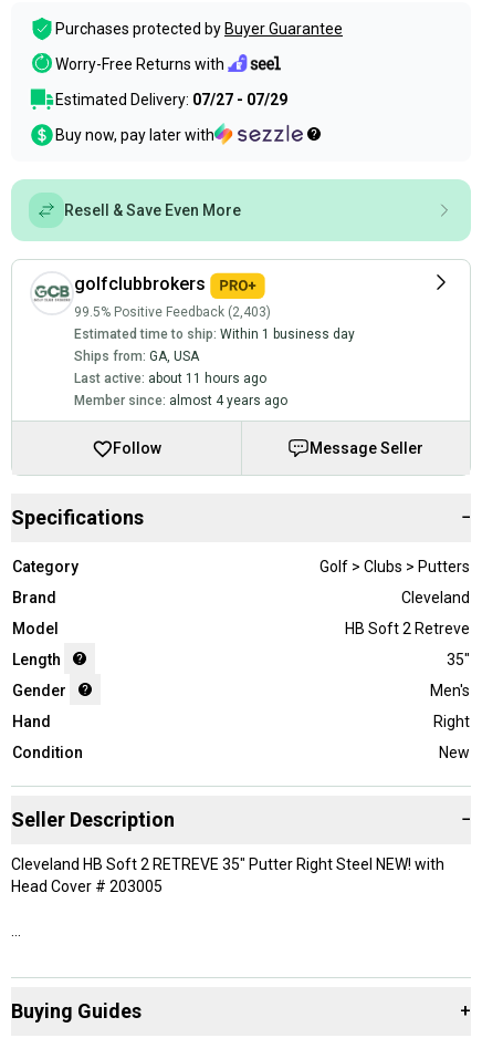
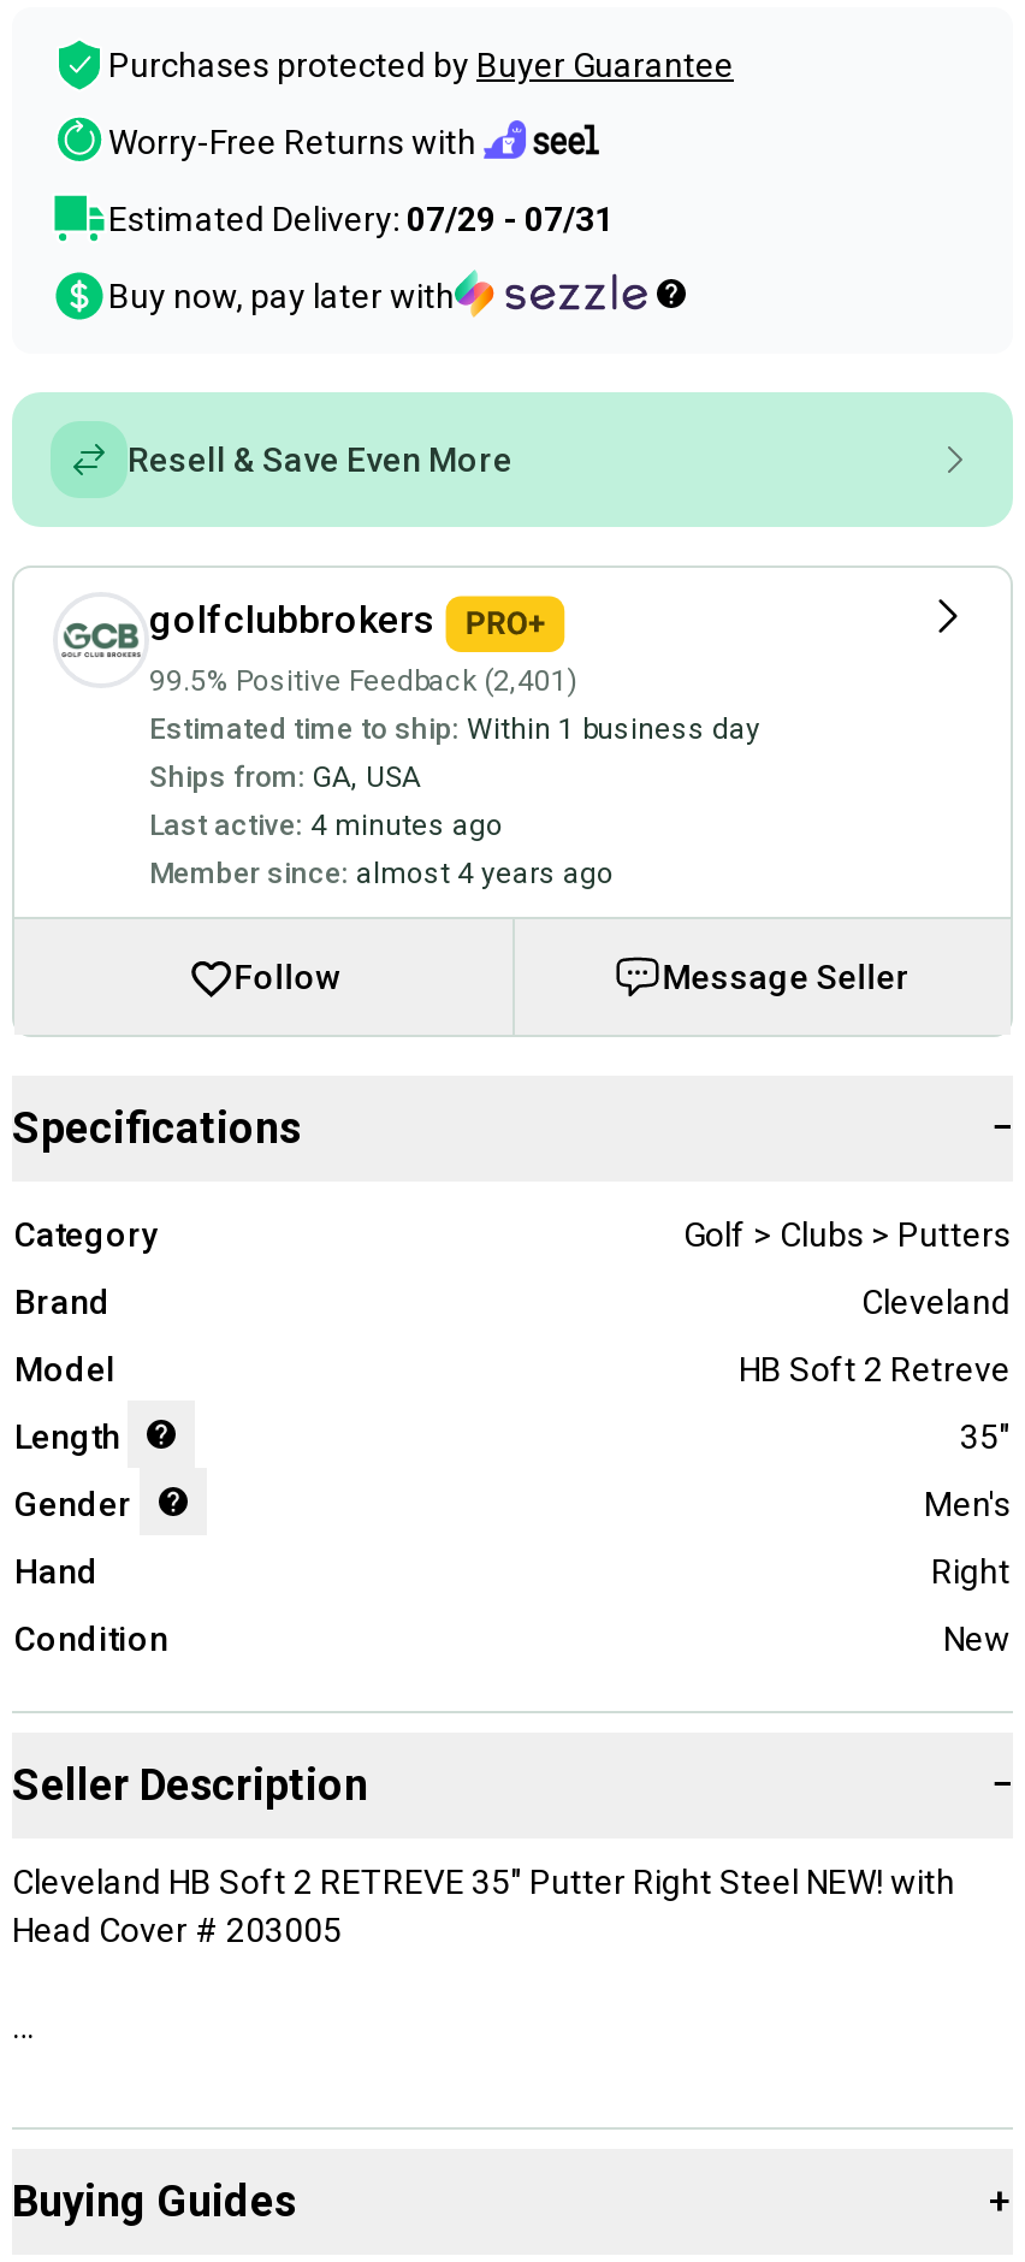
- Estimated Delivery: 07/27 - 07/29
+ Estimated Delivery: 07/29 - 07/31

- 99.5% Positive Feedback (2,403)
+ 99.5% Positive Feedback (2,401)

- Last active: about 11 hours ago
+ Last active: 4 minutes ago
